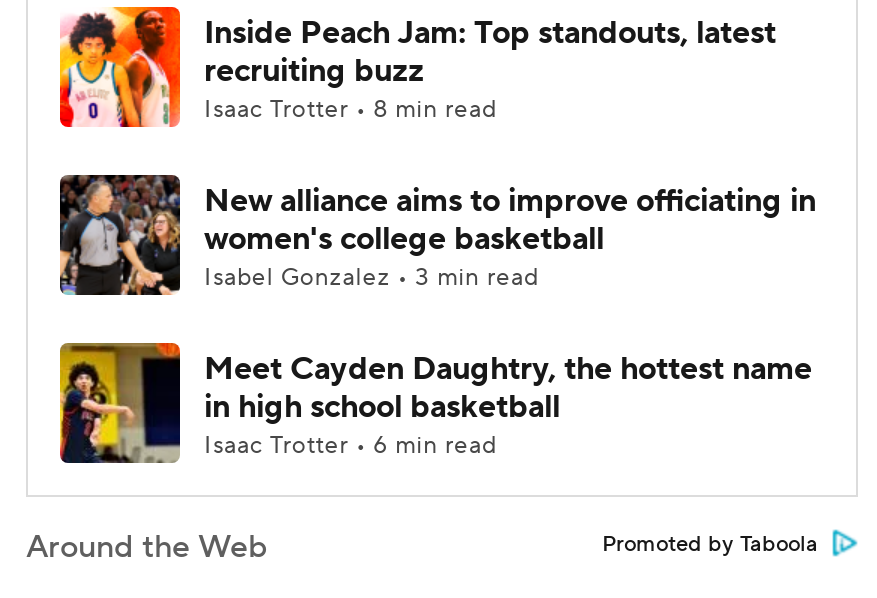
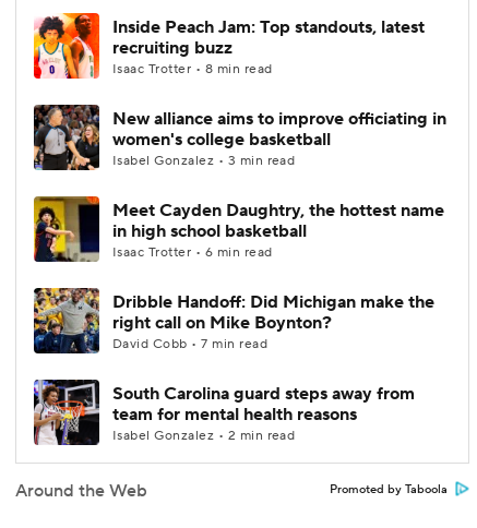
+ [image]
+ Dribble Handoff: Did Michigan make the
+ right call on Mike Boynton?
+ David Cobb • 7 min read
+ South Carolina guard steps away from
+ team for mental health reasons
+ Isabel Gonzalez • 2 min read

+ [image]
